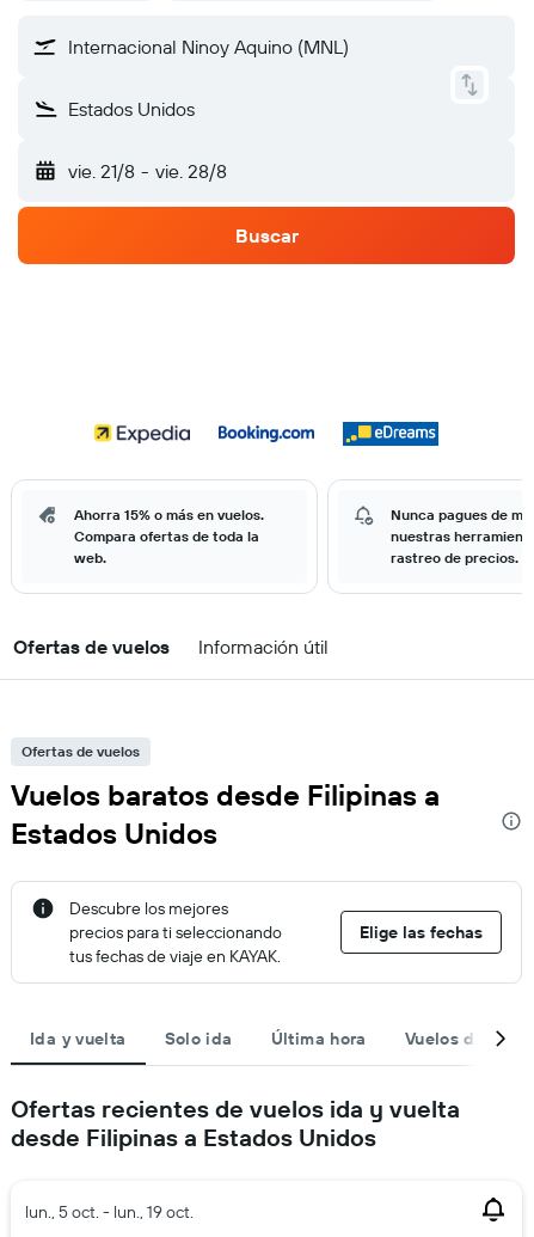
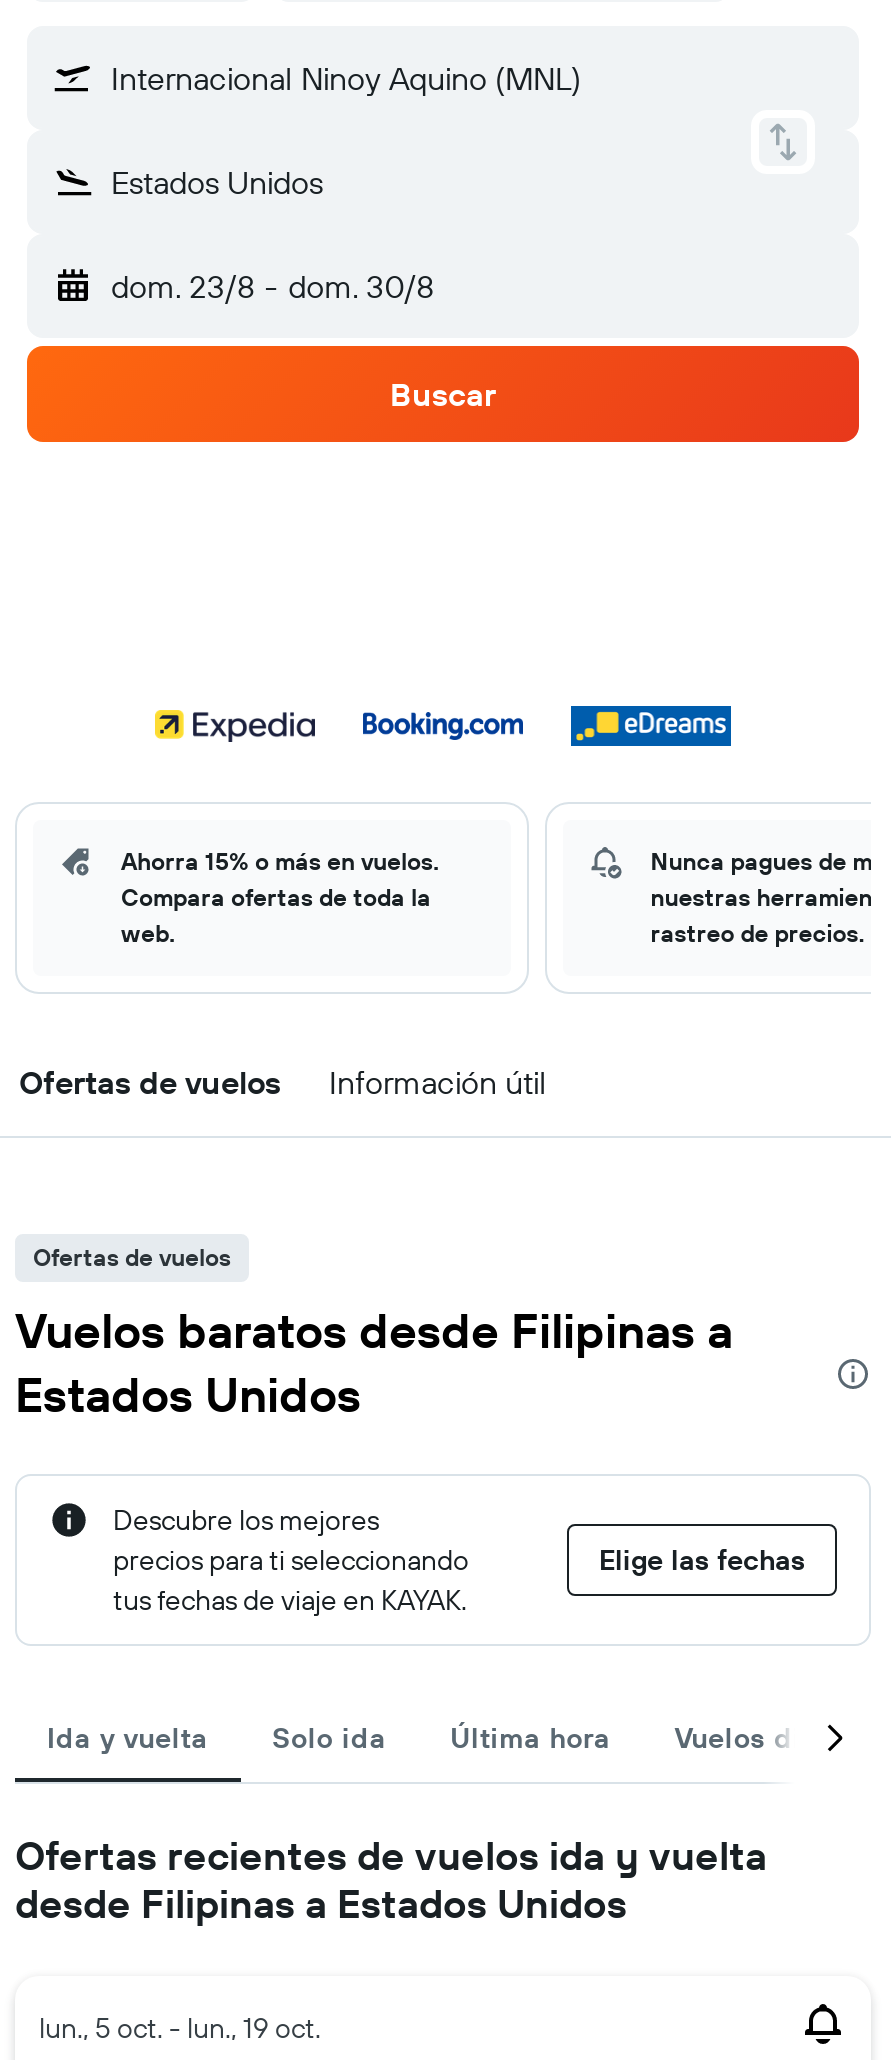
- vie. 21/8 - vie. 28/8
+ dom. 23/8 - dom. 30/8
